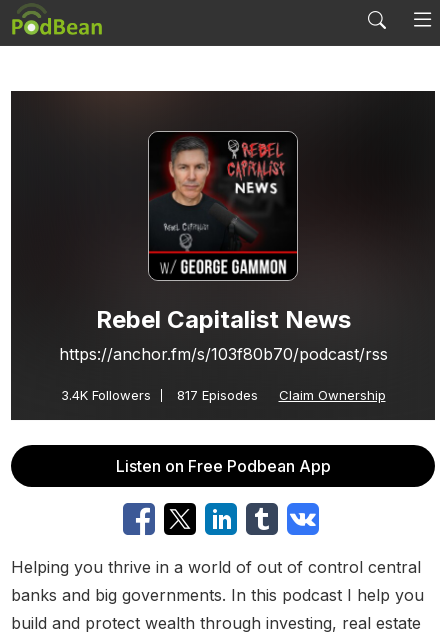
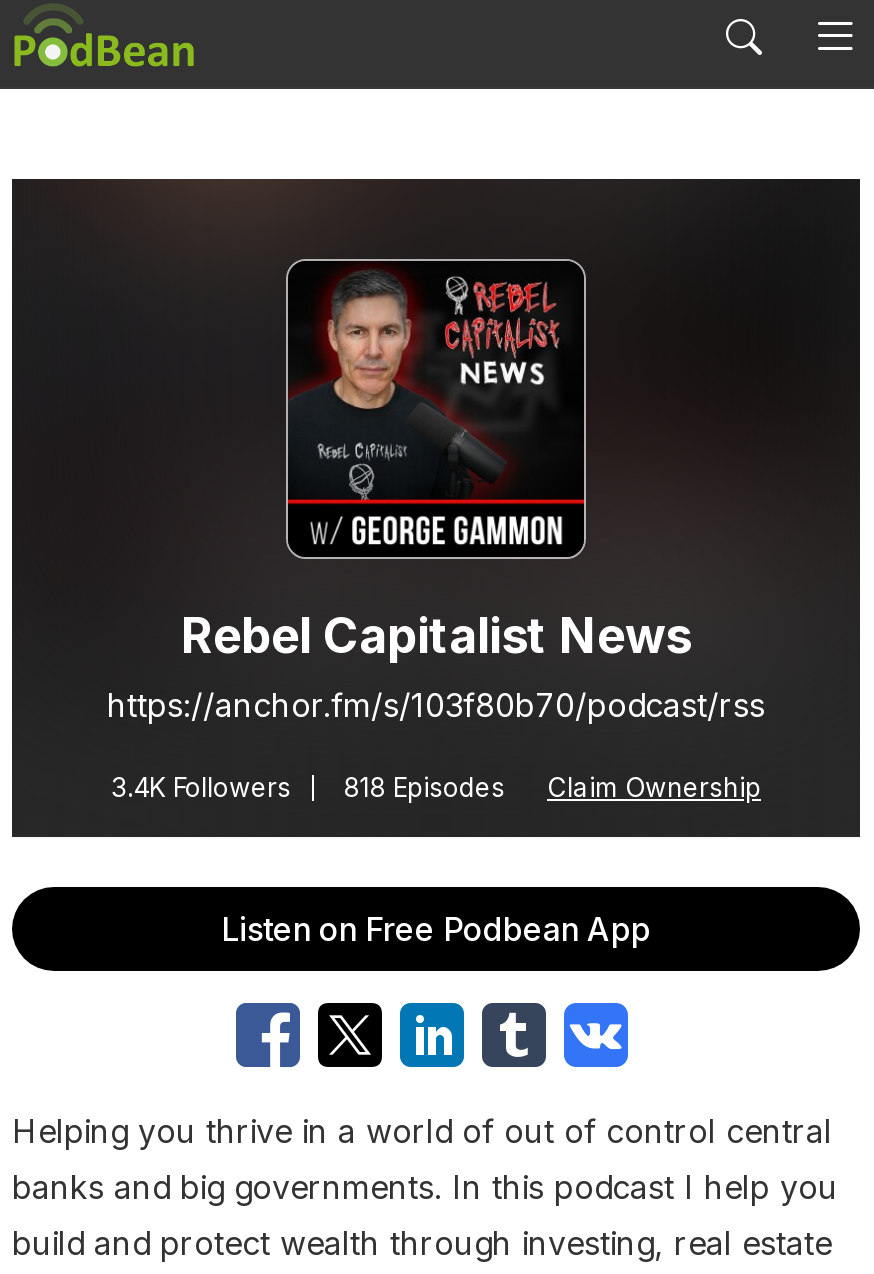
- 3.4K Followers 817 Episodes Claim Ownership
+ 3.4K Followers 818 Episodes Claim Ownership
